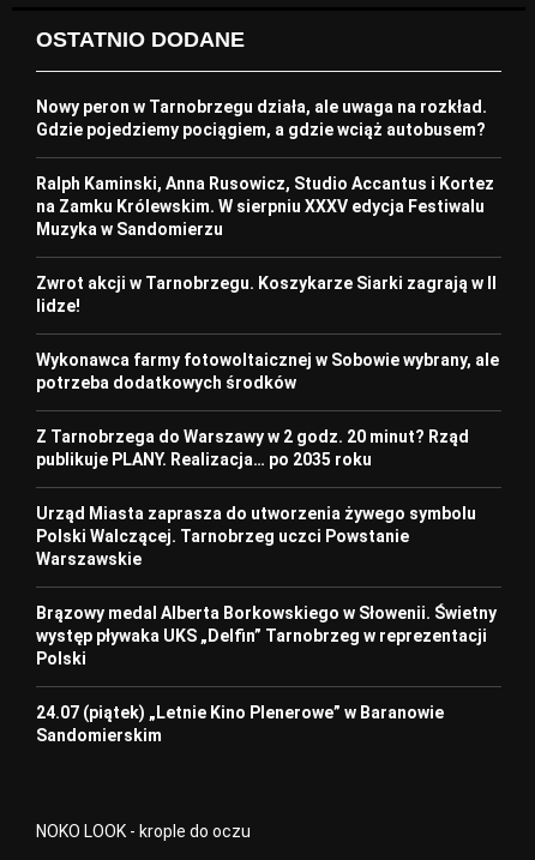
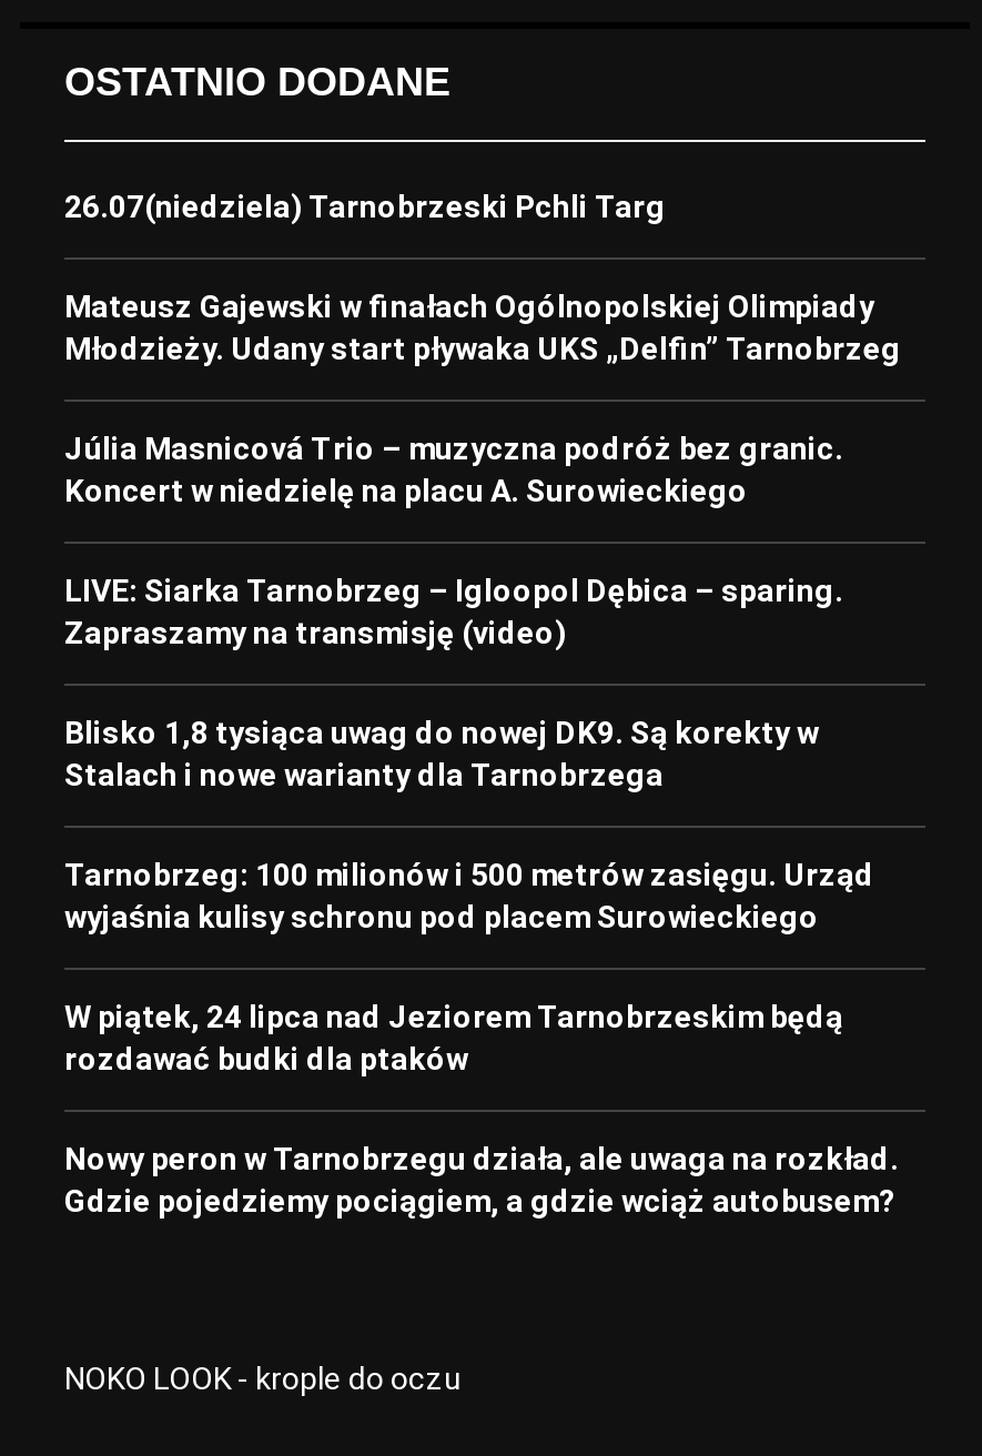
+ 26.07(niedziela) Tarnobrzeski Pchli Targ
+ Mateusz Gajewski w finałach Ogólnopolskiej Olimpiady
+ Młodzieży. Udany start pływaka UKS „Delfin” Tarnobrzeg
+ Júlia Masnicová Trio – muzyczna podróż bez granic.
+ Koncert w niedzielę na placu A. Surowieckiego
+ LIVE: Siarka Tarnobrzeg – Igloopol Dębica – sparing.
+ Zapraszamy na transmisję (video)
+ Blisko 1,8 tysiąca uwag do nowej DK9. Są korekty w
+ Stalach i nowe warianty dla Tarnobrzega
+ Tarnobrzeg: 100 milionów i 500 metrów zasięgu. Urząd
+ wyjaśnia kulisy schronu pod placem Surowieckiego
+ W piątek, 24 lipca nad Jeziorem Tarnobrzeskim będą
+ rozdawać budki dla ptaków

moved down: Nowy peron w Tarnobrzegu działa, ale uwaga na rozkład. | Gdzie pojedziemy pociągiem, a gdzie wciąż autobusem?

- Ralph Kaminski, Anna Rusowicz, Studio Accantus i Kortez
- na Zamku Królewskim. W sierpniu XXXV edycja Festiwalu
- Muzyka w Sandomierzu
- Zwrot akcji w Tarnobrzegu. Koszykarze Siarki zagrają w II
- lidze!
- Wykonawca farmy fotowoltaicznej w Sobowie wybrany, ale
- potrzeba dodatkowych środków
- Z Tarnobrzega do Warszawy w 2 godz. 20 minut? Rząd
- publikuje PLANY. Realizacja… po 2035 roku
- Urząd Miasta zaprasza do utworzenia żywego symbolu
- Polski Walczącej. Tarnobrzeg uczci Powstanie
- Warszawskie
- Brązowy medal Alberta Borkowskiego w Słowenii. Świetny
- występ pływaka UKS „Delfin” Tarnobrzeg w reprezentacji
- Polski
- 24.07 (piątek) „Letnie Kino Plenerowe” w Baranowie
- Sandomierskim
